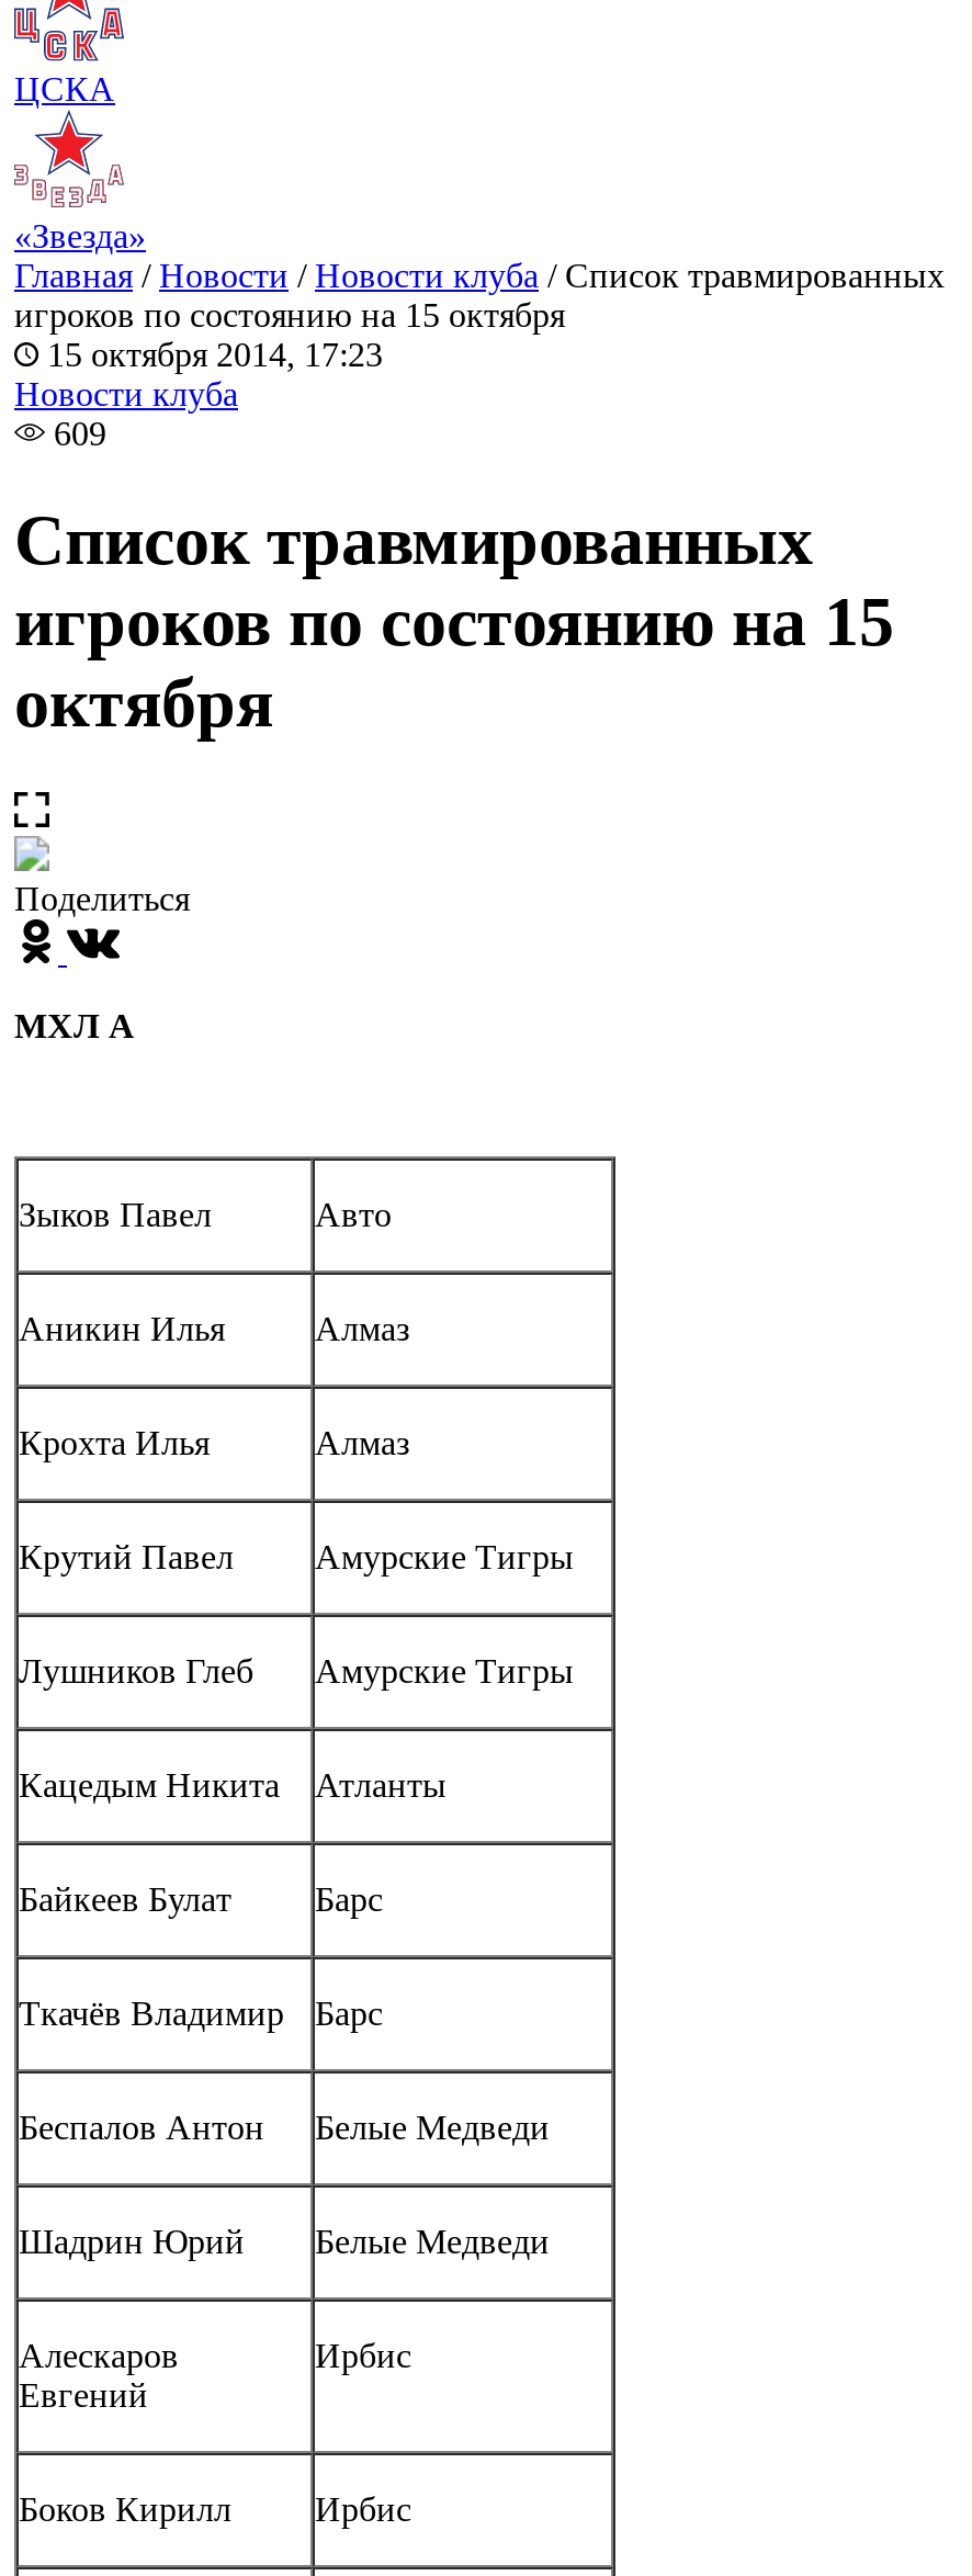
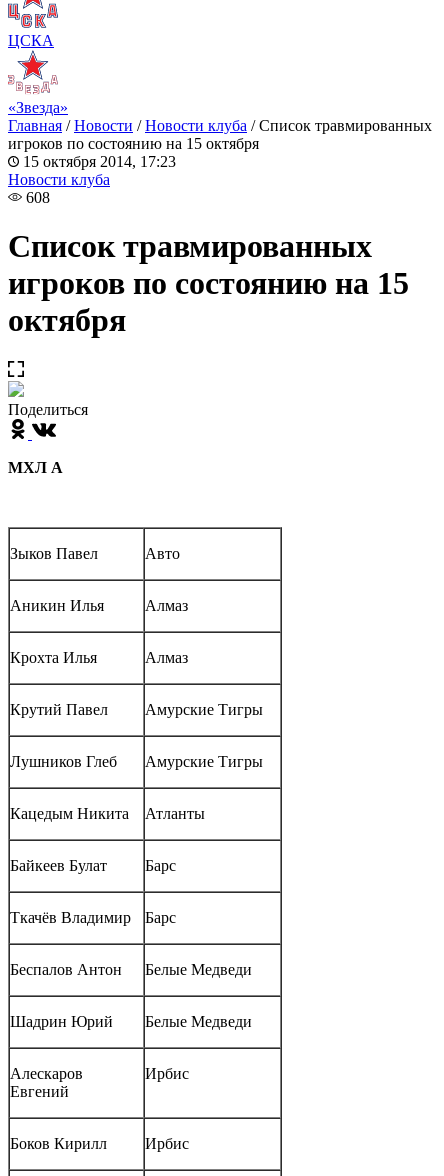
- 609
+ 608
